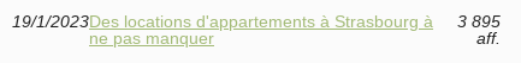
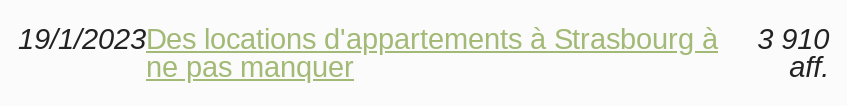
- 19/1/2023Des locations d'appartements à Strasbourg à 3 895
+ 19/1/2023Des locations d'appartements à Strasbourg à 3 910
